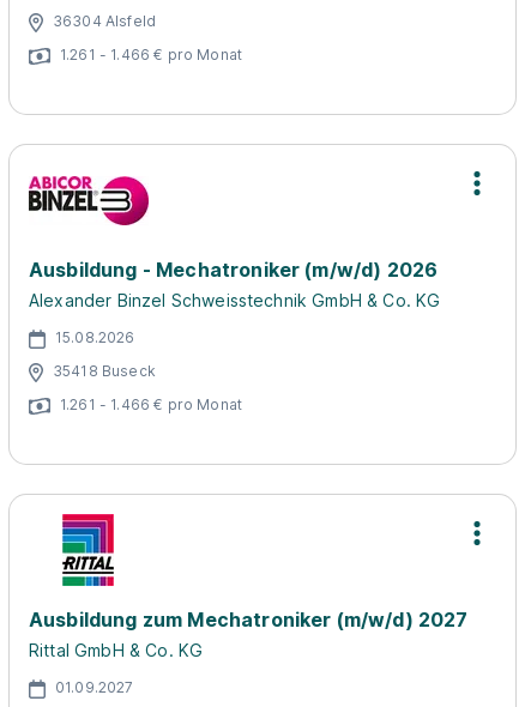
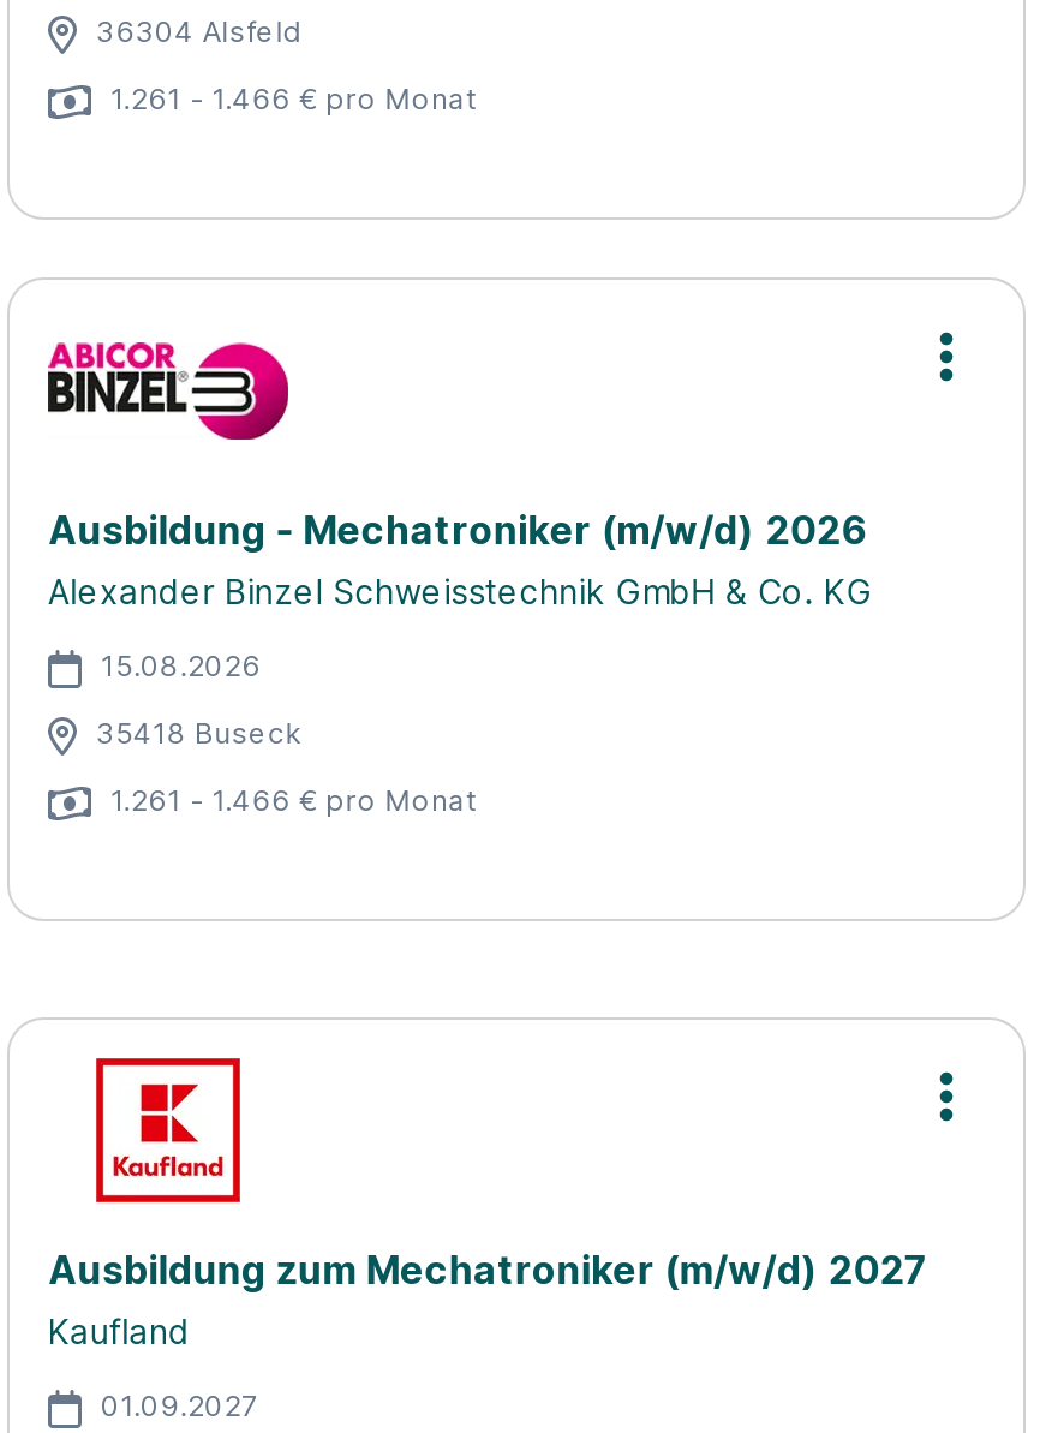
- [image]
+ [image]

- Rittal GmbH & Co. KG
+ Kaufland
